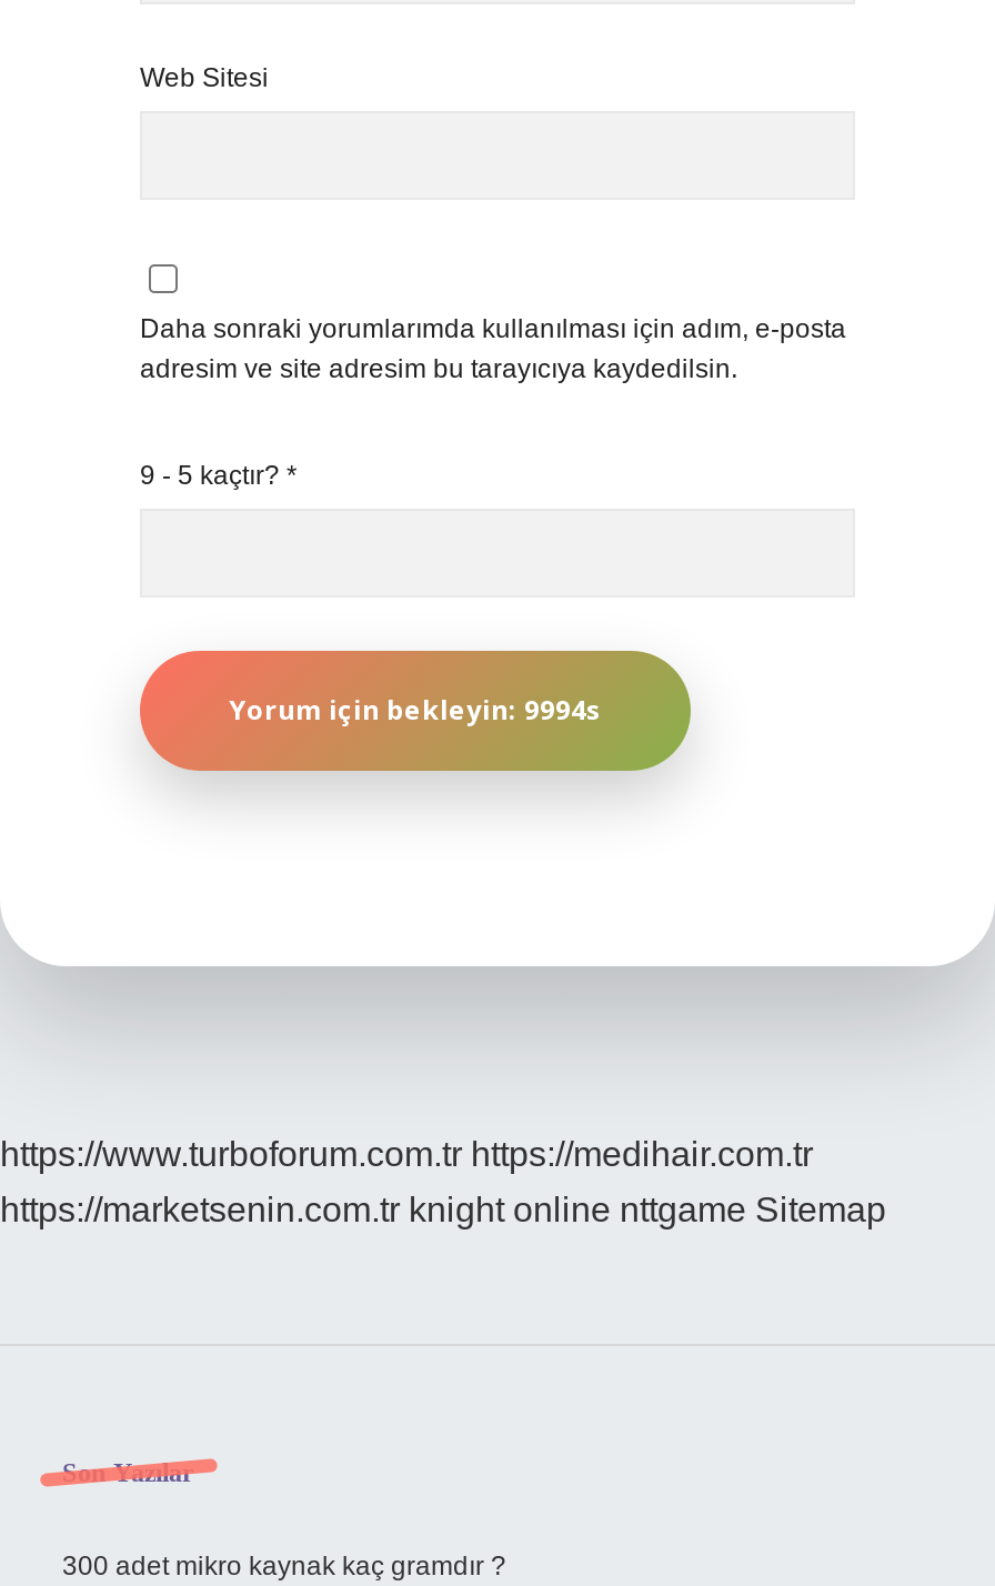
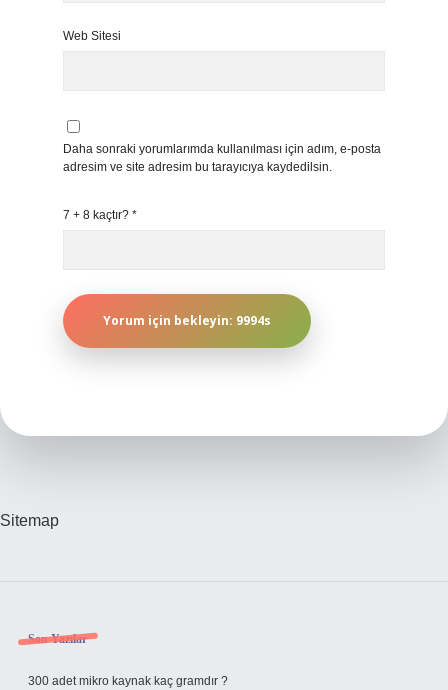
- 9 - 5 kaçtır? *
+ 7 + 8 kaçtır? *

- https://www.turboforum.com.tr https://medihair.com.tr
- https://marketsenin.com.tr knight online nttgame Sitemap
+ Sitemap
